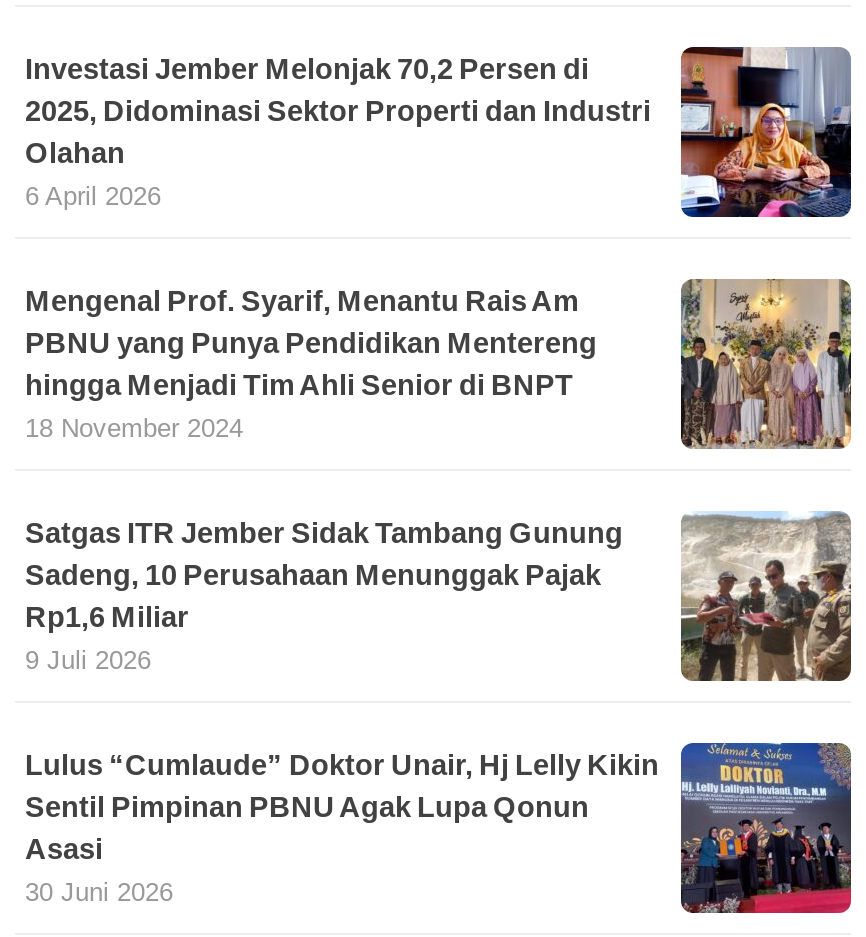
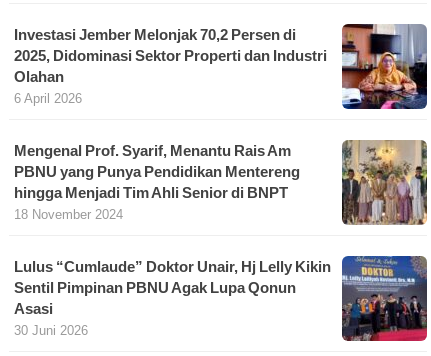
- [image]
- Satgas ITR Jember Sidak Tambang Gunung
- Sadeng, 10 Perusahaan Menunggak Pajak
- Rp1,6 Miliar
- 9 Juli 2026
